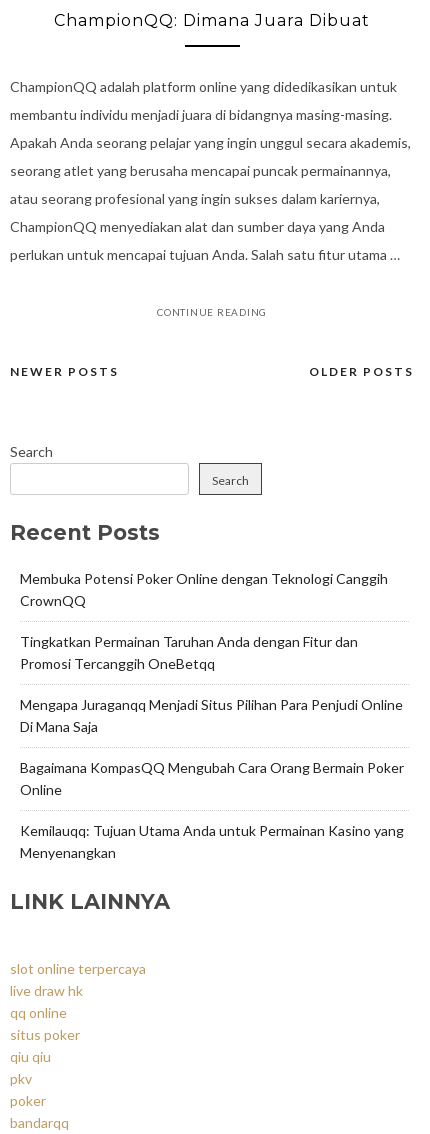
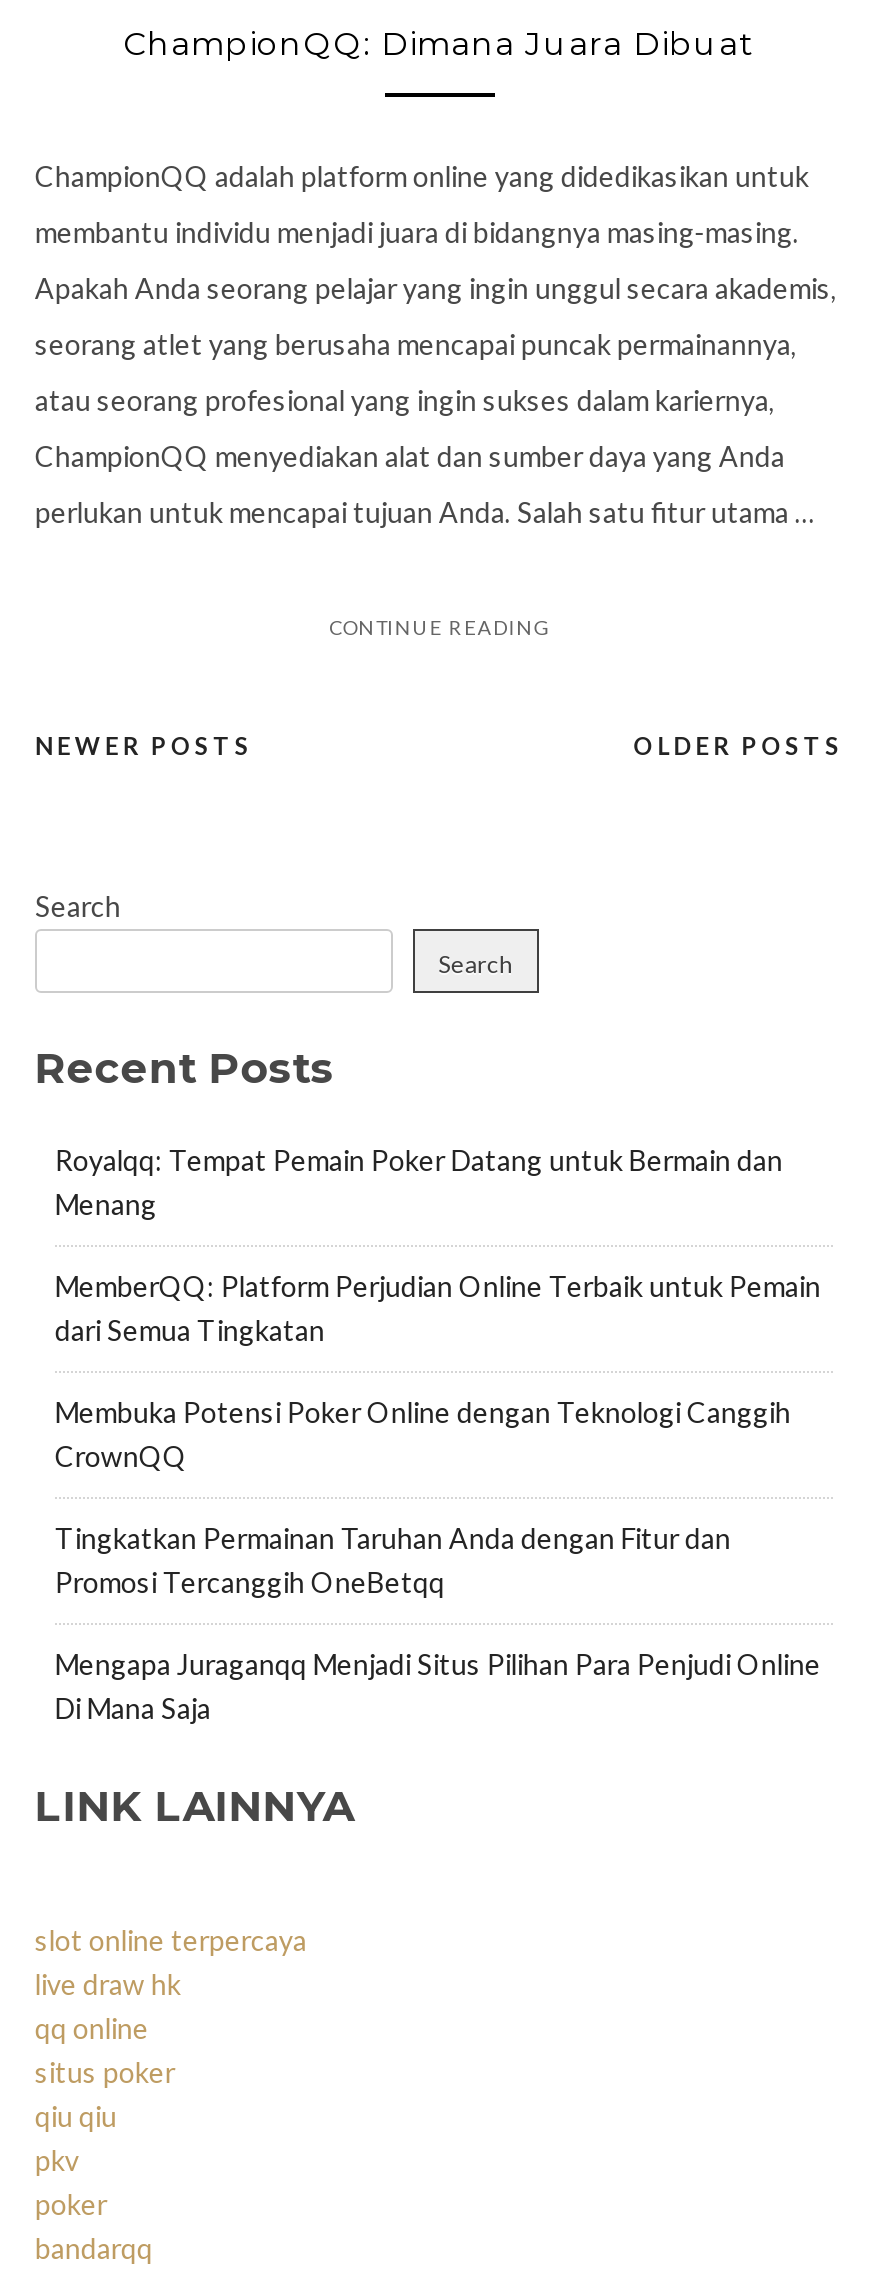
+ Royalqq: Tempat Pemain Poker Datang untuk Bermain dan
+ Menang
+ MemberQQ: Platform Perjudian Online Terbaik untuk Pemain
+ dari Semua Tingkatan

moved down: Membuka Potensi Poker Online dengan Teknologi Canggih | CrownQQ | Tingkatkan Permainan Taruhan Anda dengan Fitur dan | Promosi Tercanggih OneBetqq | Mengapa Juraganqq Menjadi Situs Pilihan Para Penjudi Online | Di Mana Saja

- Bagaimana KompasQQ Mengubah Cara Orang Bermain Poker
- Online
- Kemilauqq: Tujuan Utama Anda untuk Permainan Kasino yang
- Menyenangkan
